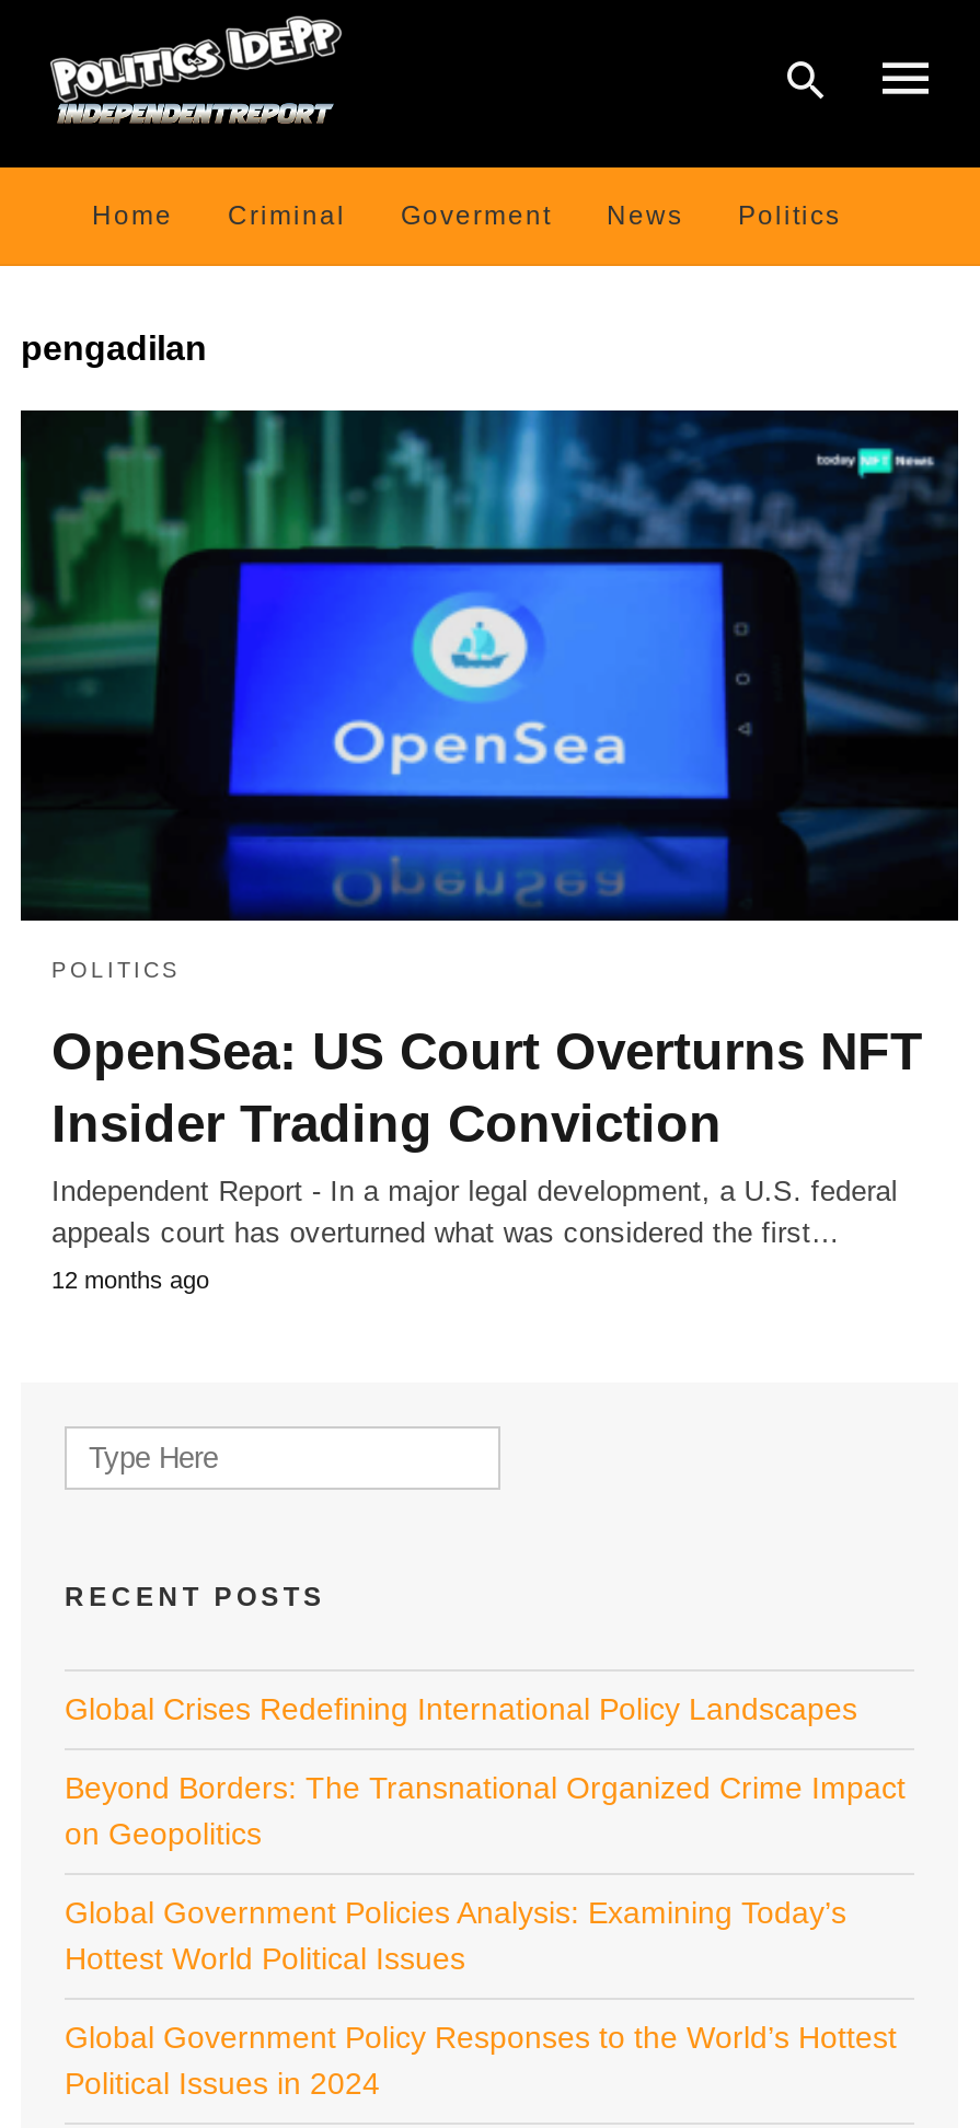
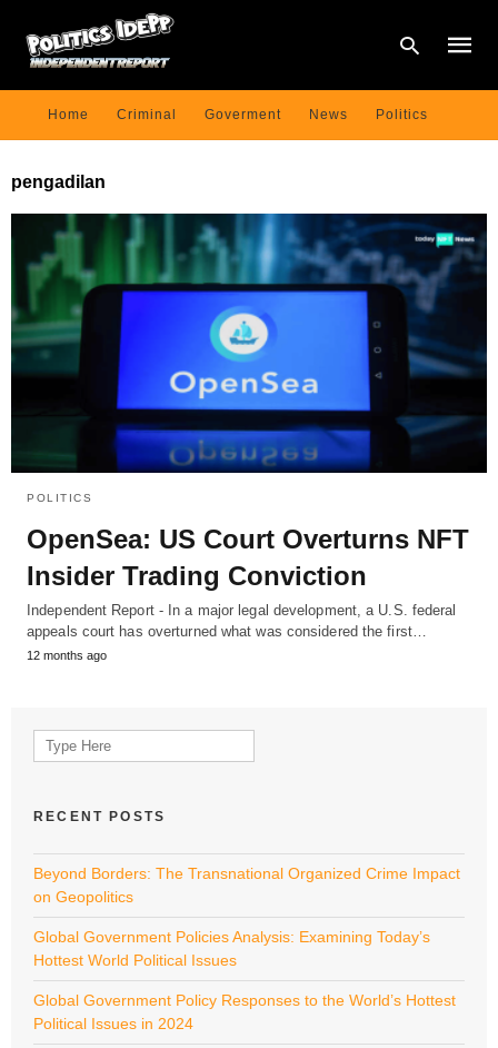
- Global Crises Redefining International Policy Landscapes
